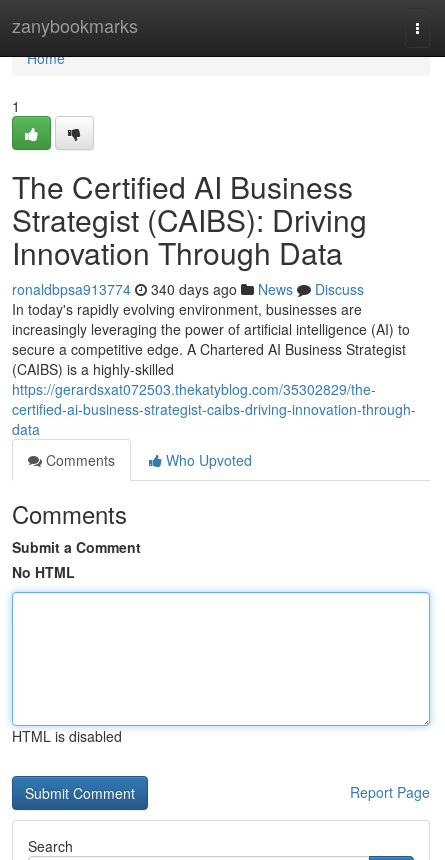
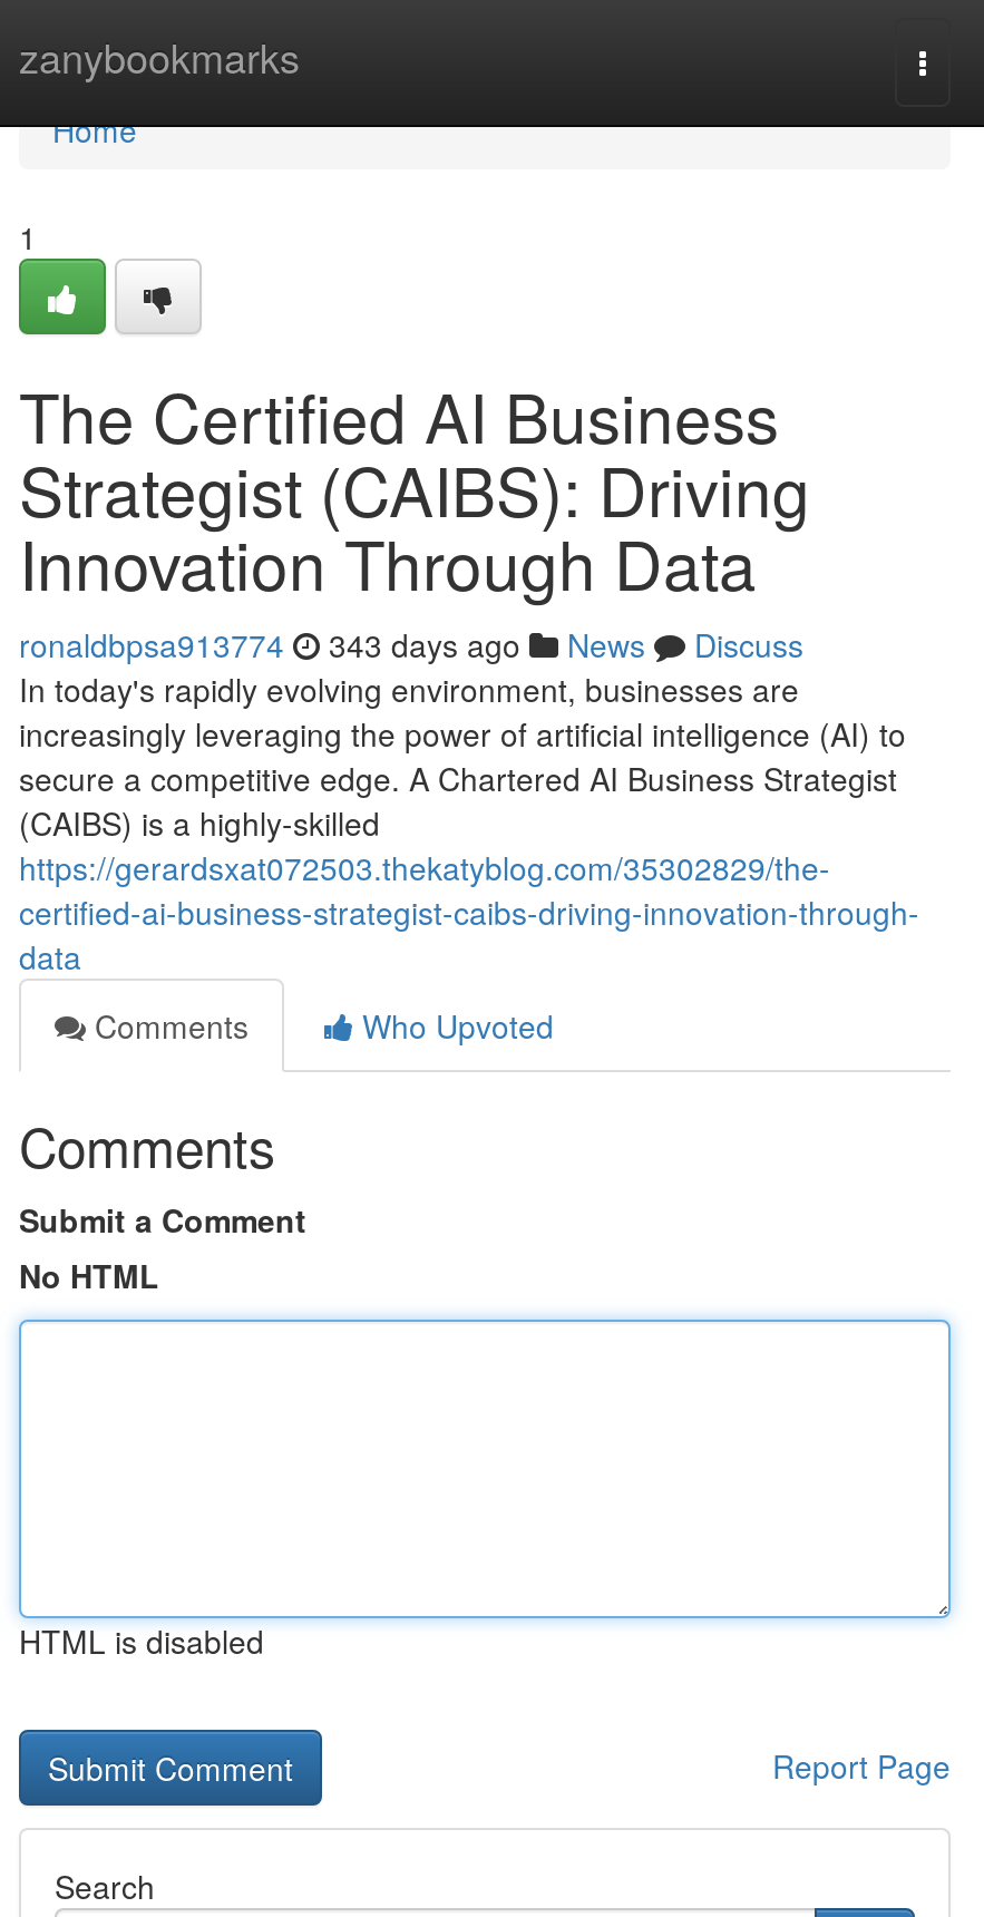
- ronaldbpsa913774 340 days ago News Discuss
+ ronaldbpsa913774 343 days ago News Discuss
